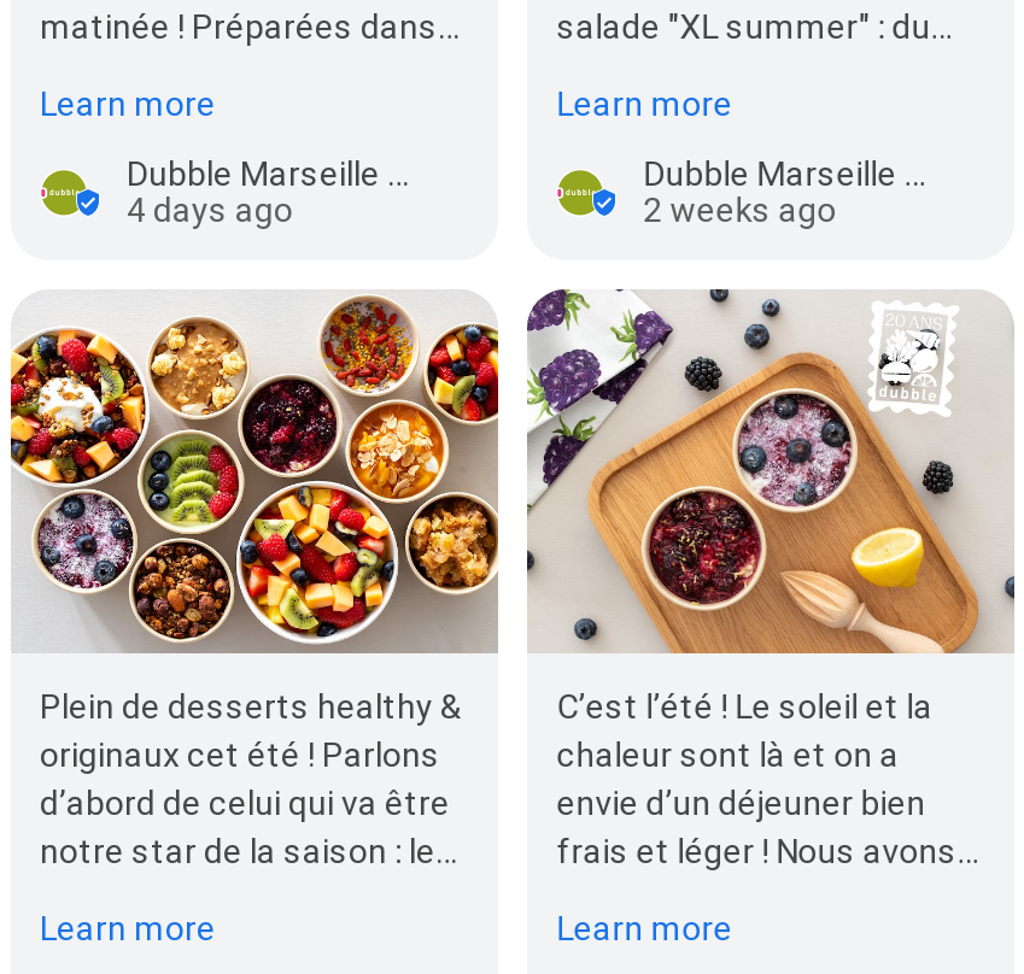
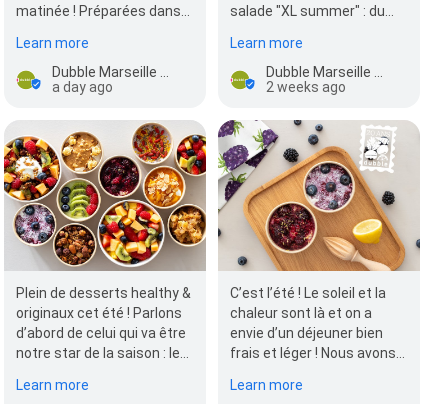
- 4 days ago
+ a day ago
